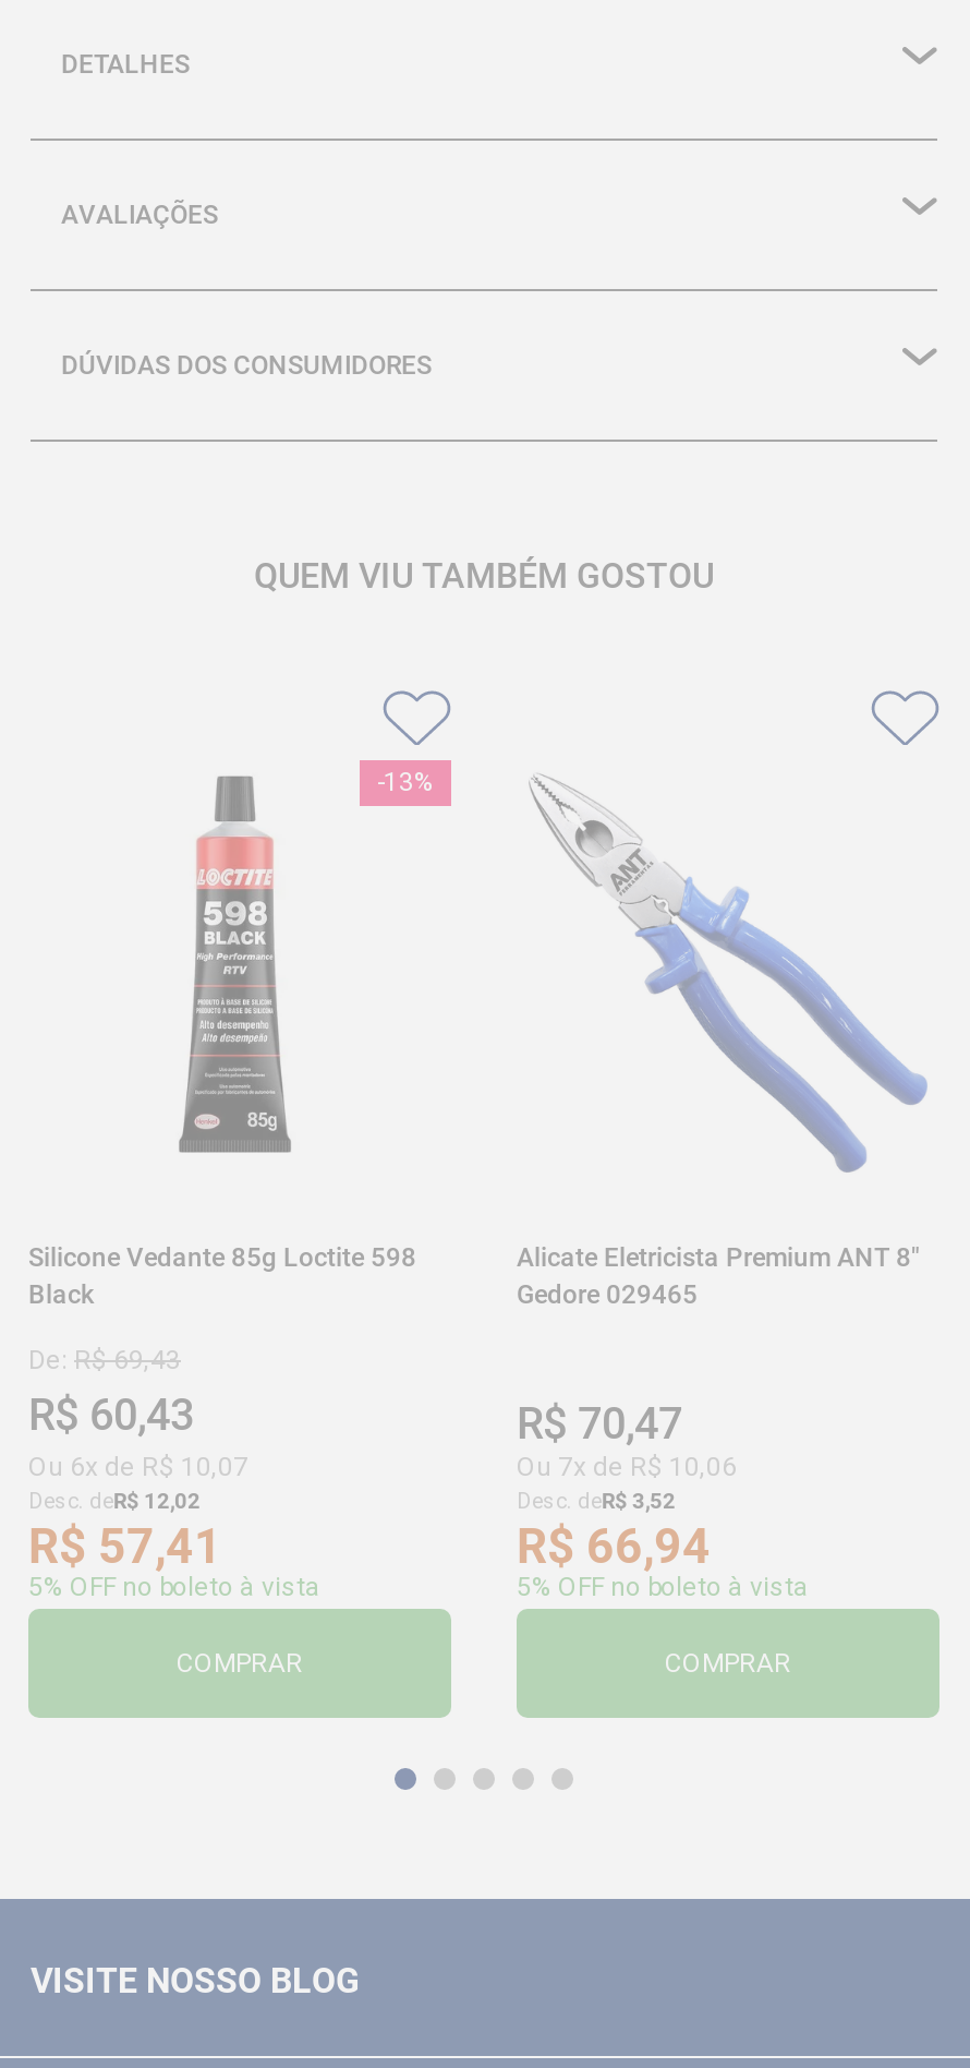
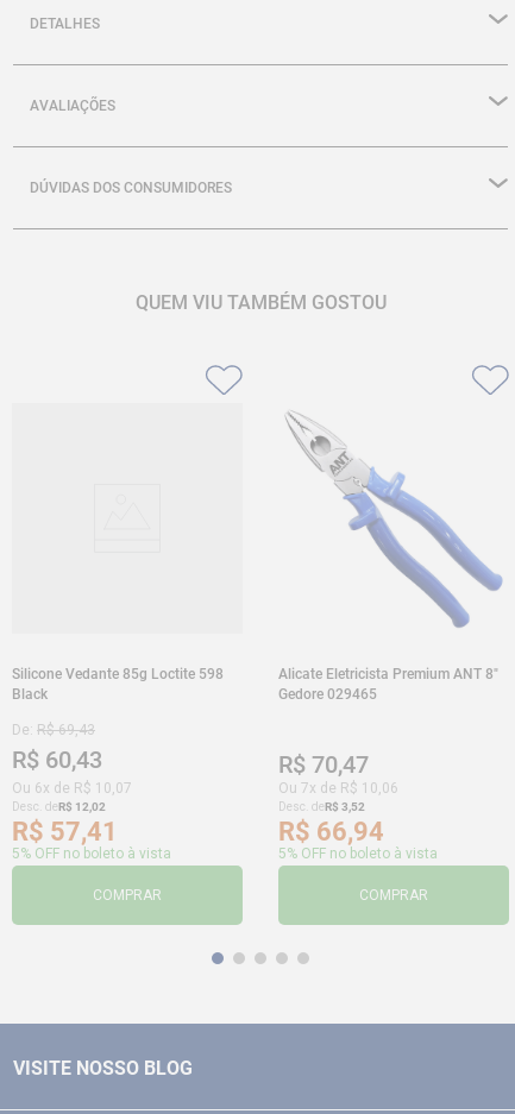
- [image]
- -13%
